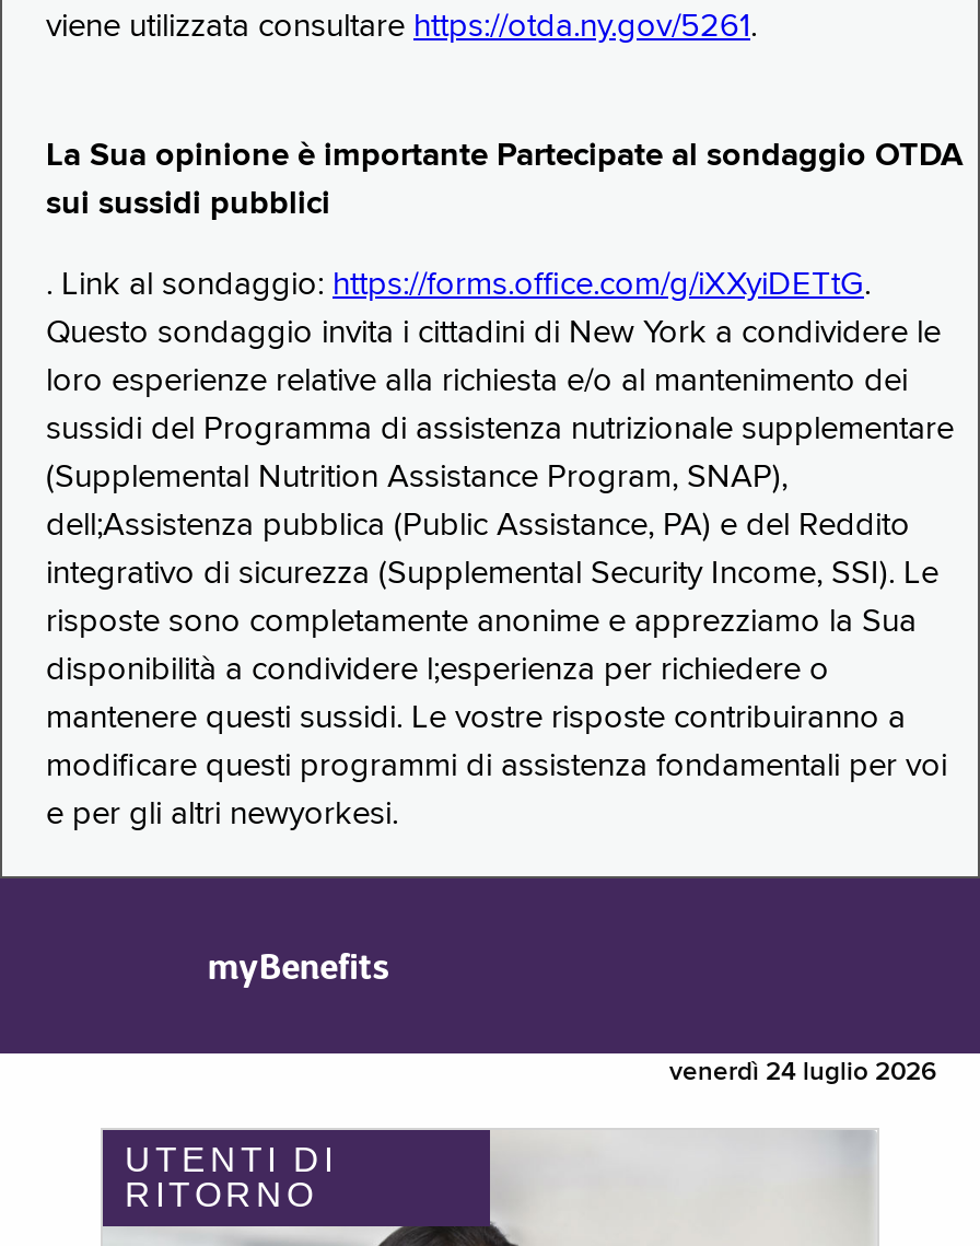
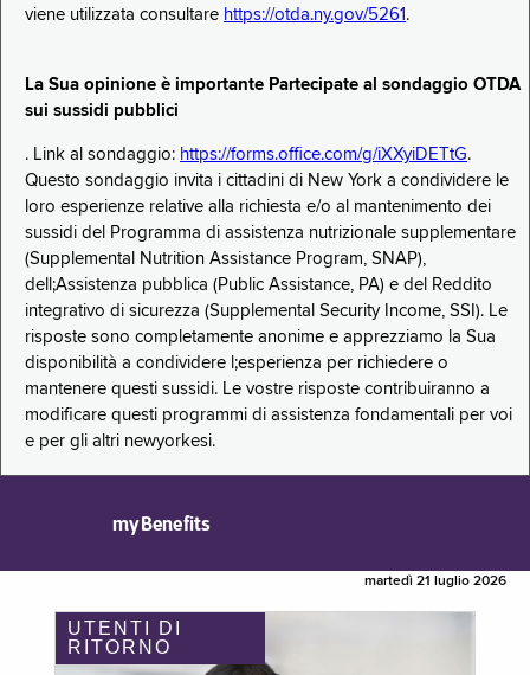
- venerdì 24 luglio 2026
+ martedì 21 luglio 2026
